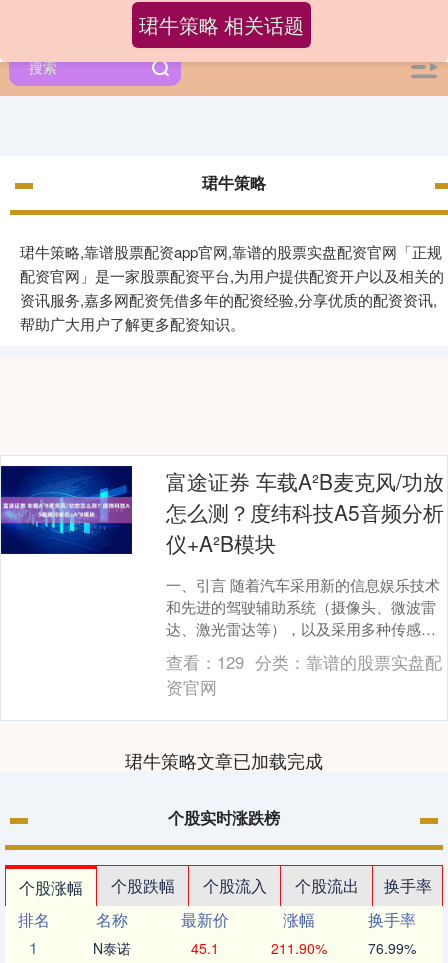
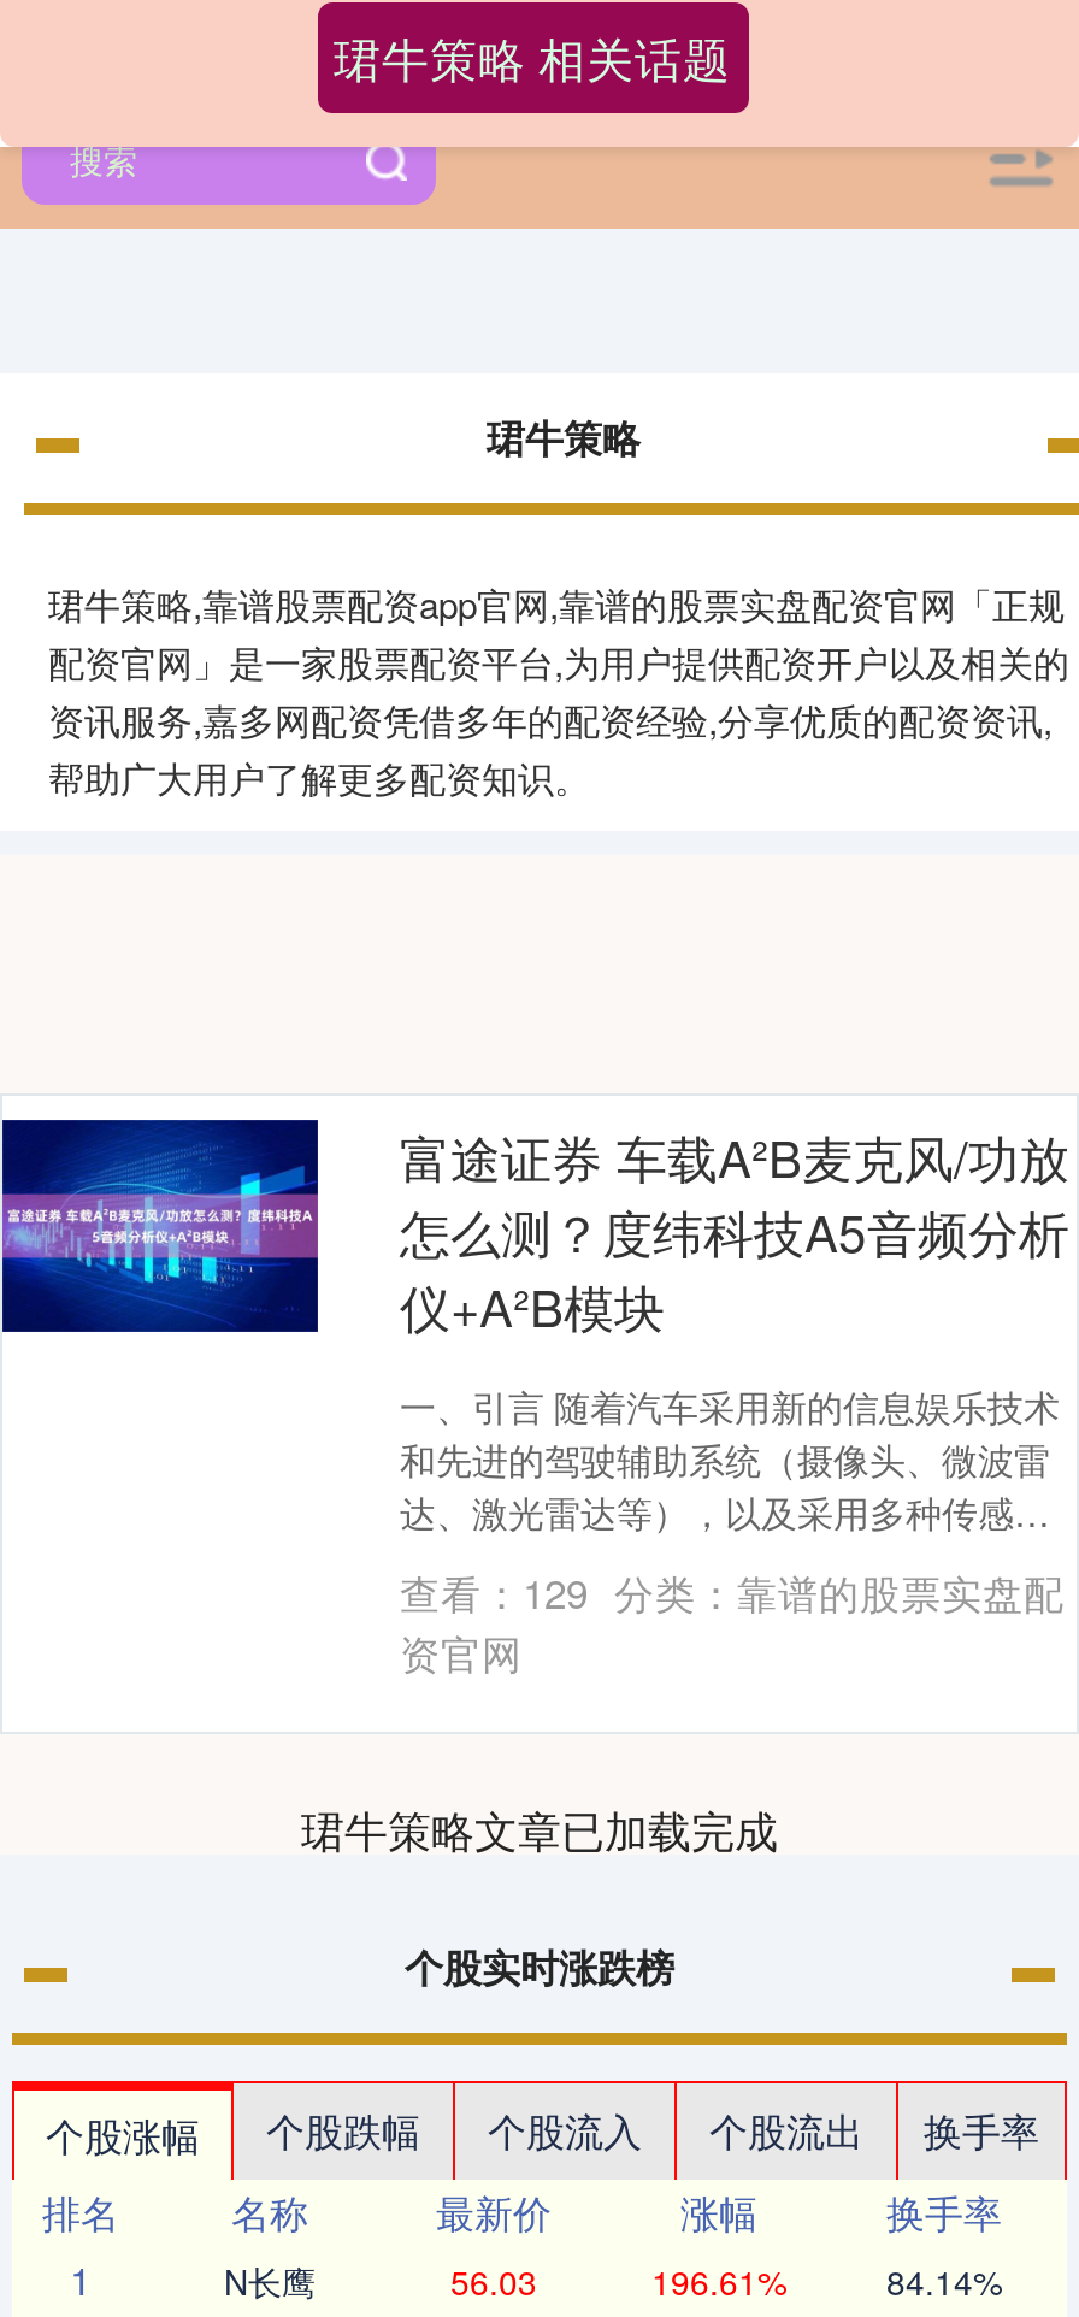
- N泰诺
+ N长鹰

- 45.1
+ 56.03

- 211.90%
+ 196.61%

- 76.99%
+ 84.14%
